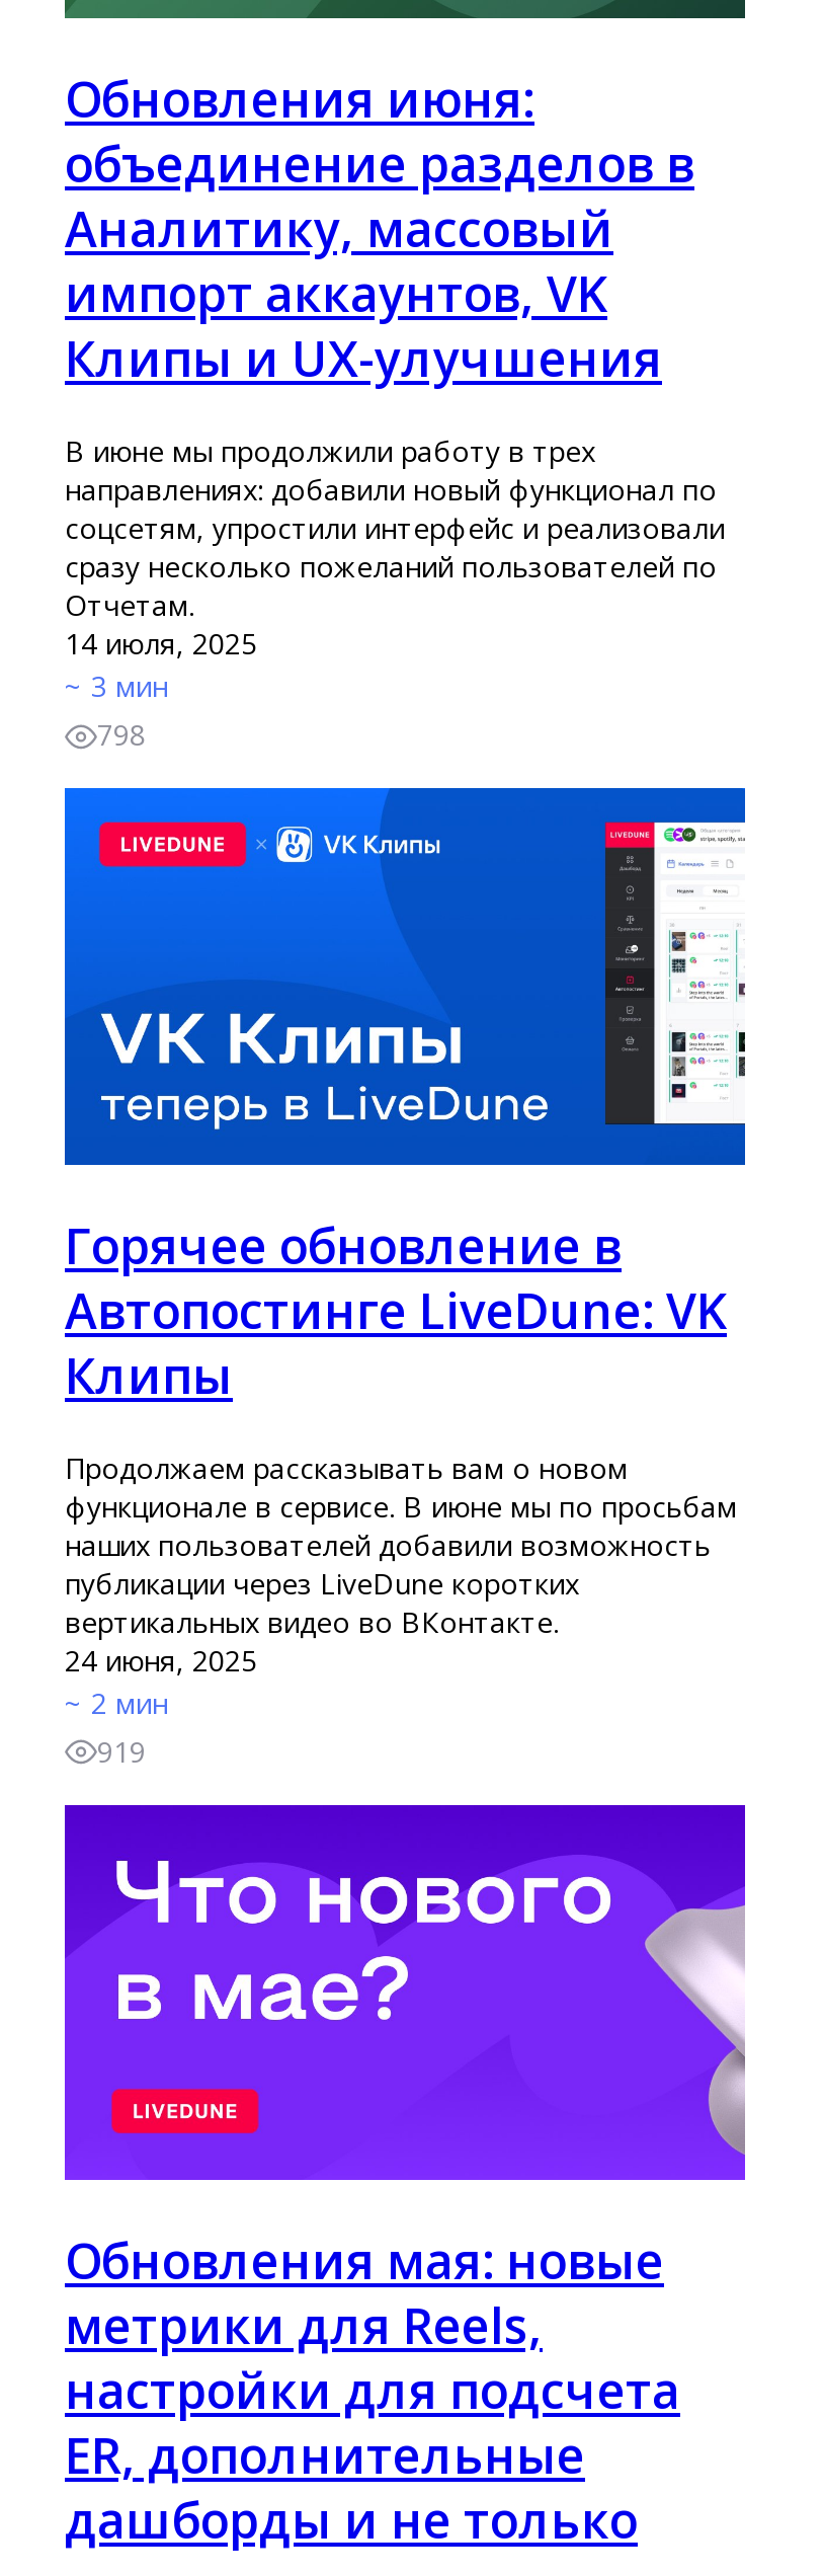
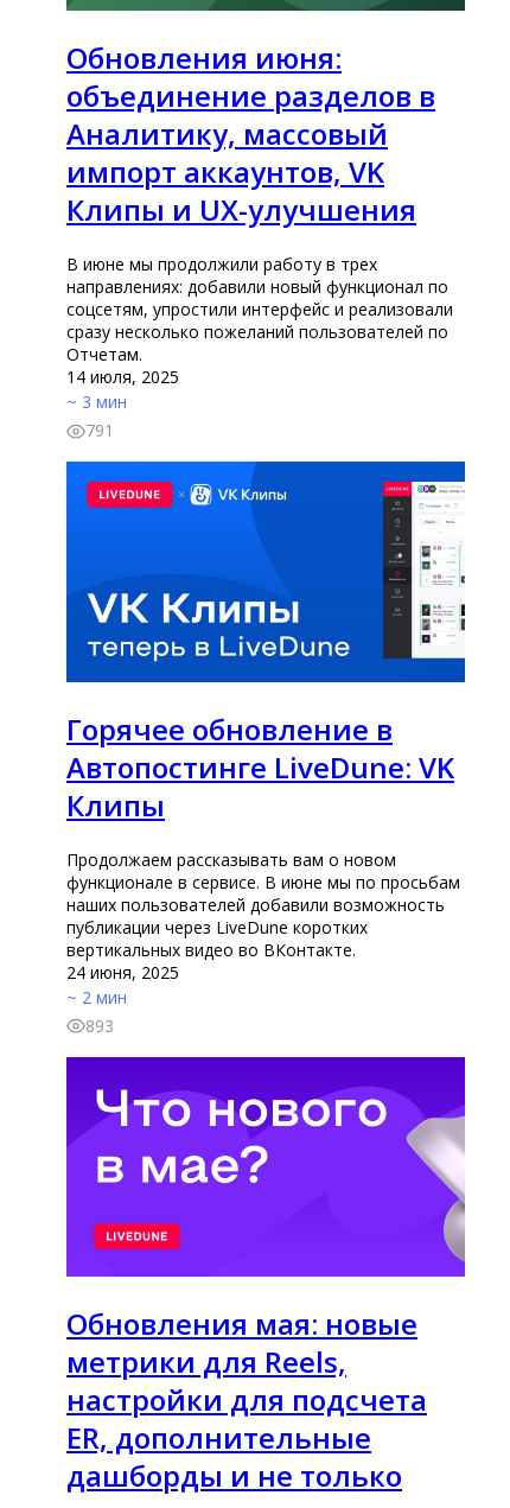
- 798
+ 791

- 919
+ 893
